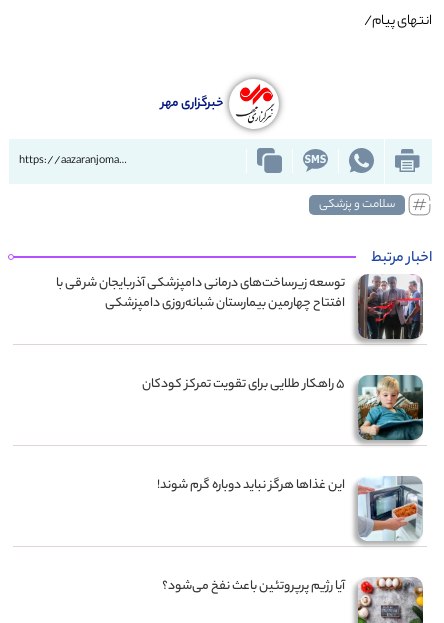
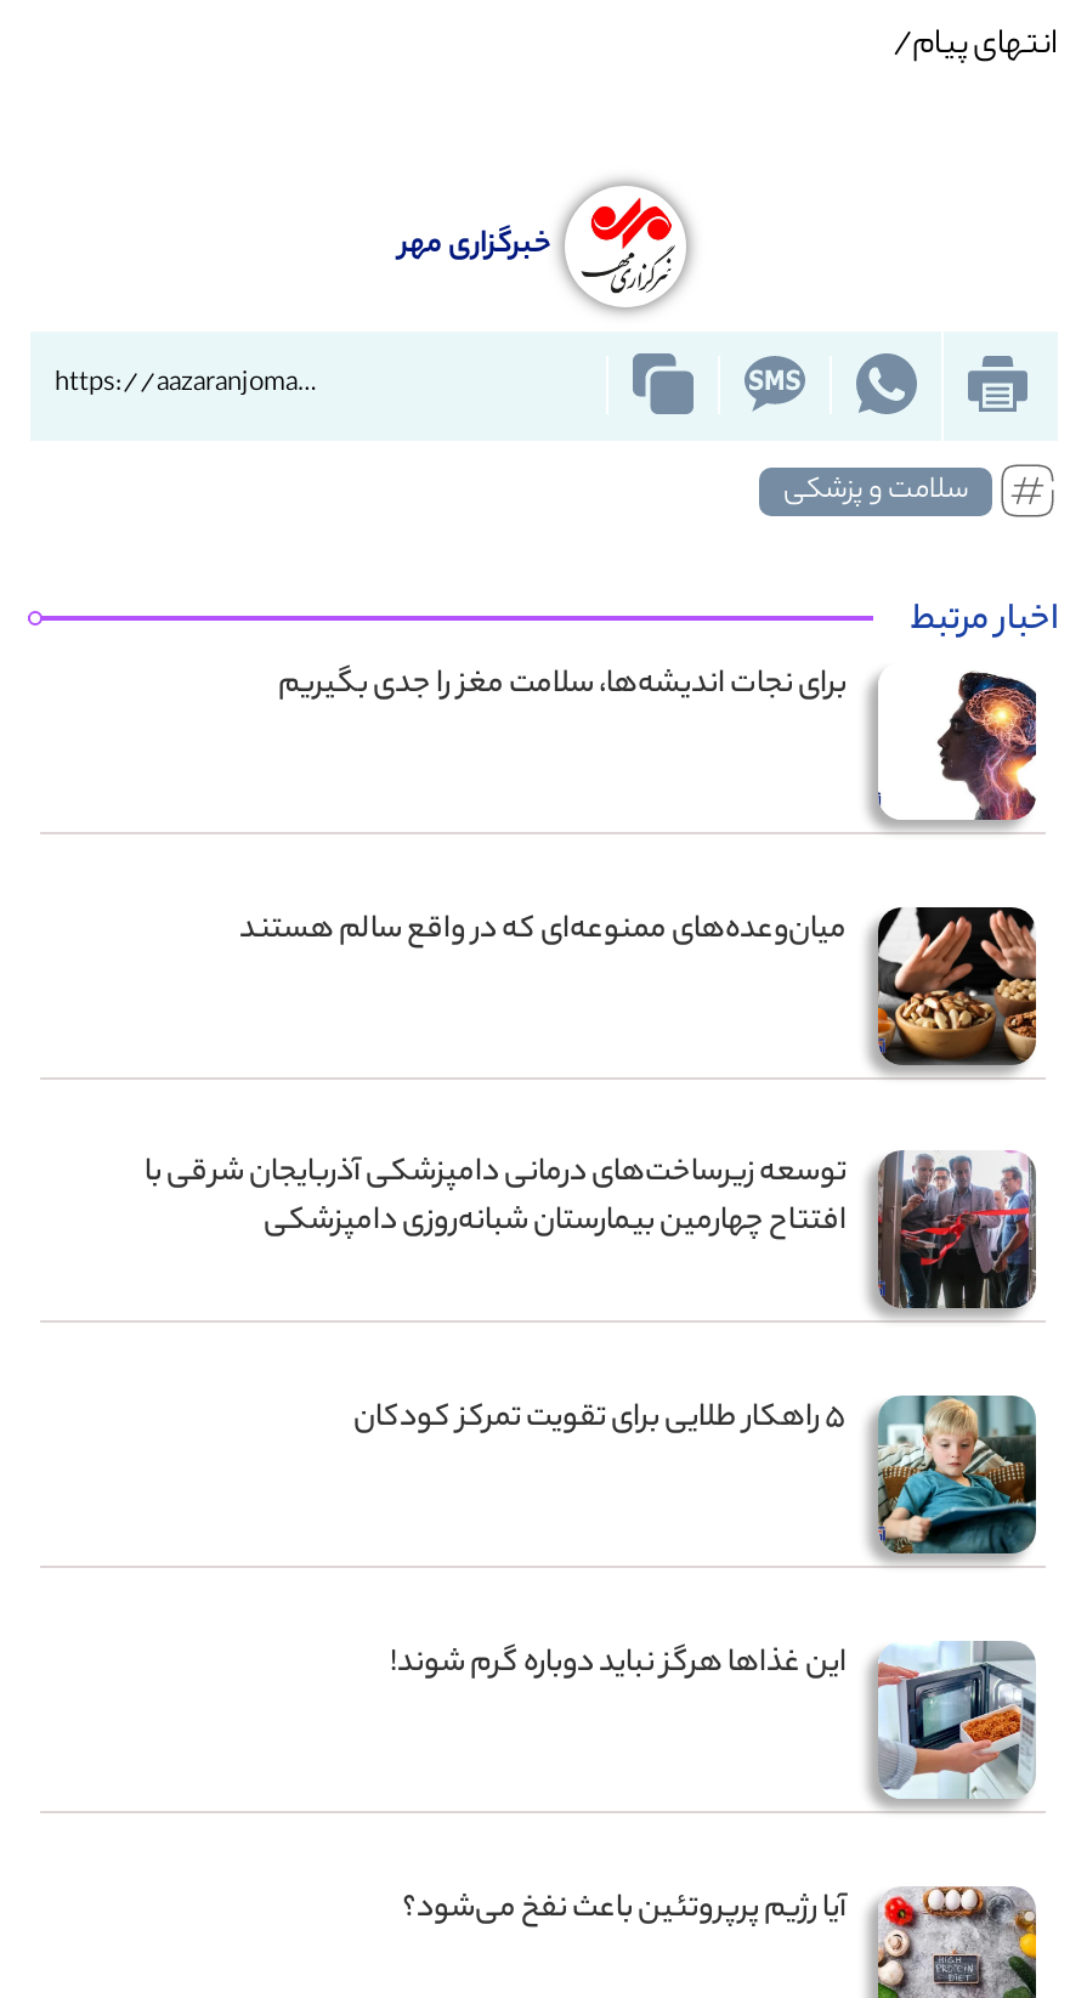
+ [image]
+ میان‌وعده‌های ممنوعه‌ای که در واقع سالم هستند

+ [image]
+ برای نجات اندیشه‌ها، سلامت مغز را جدی بگیریم
